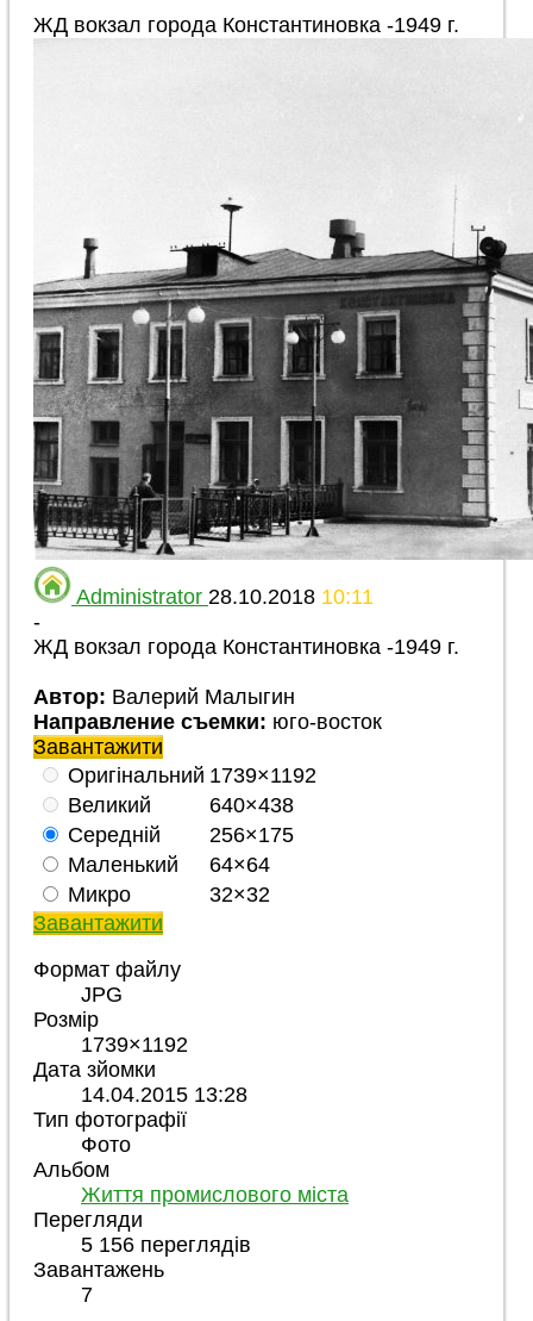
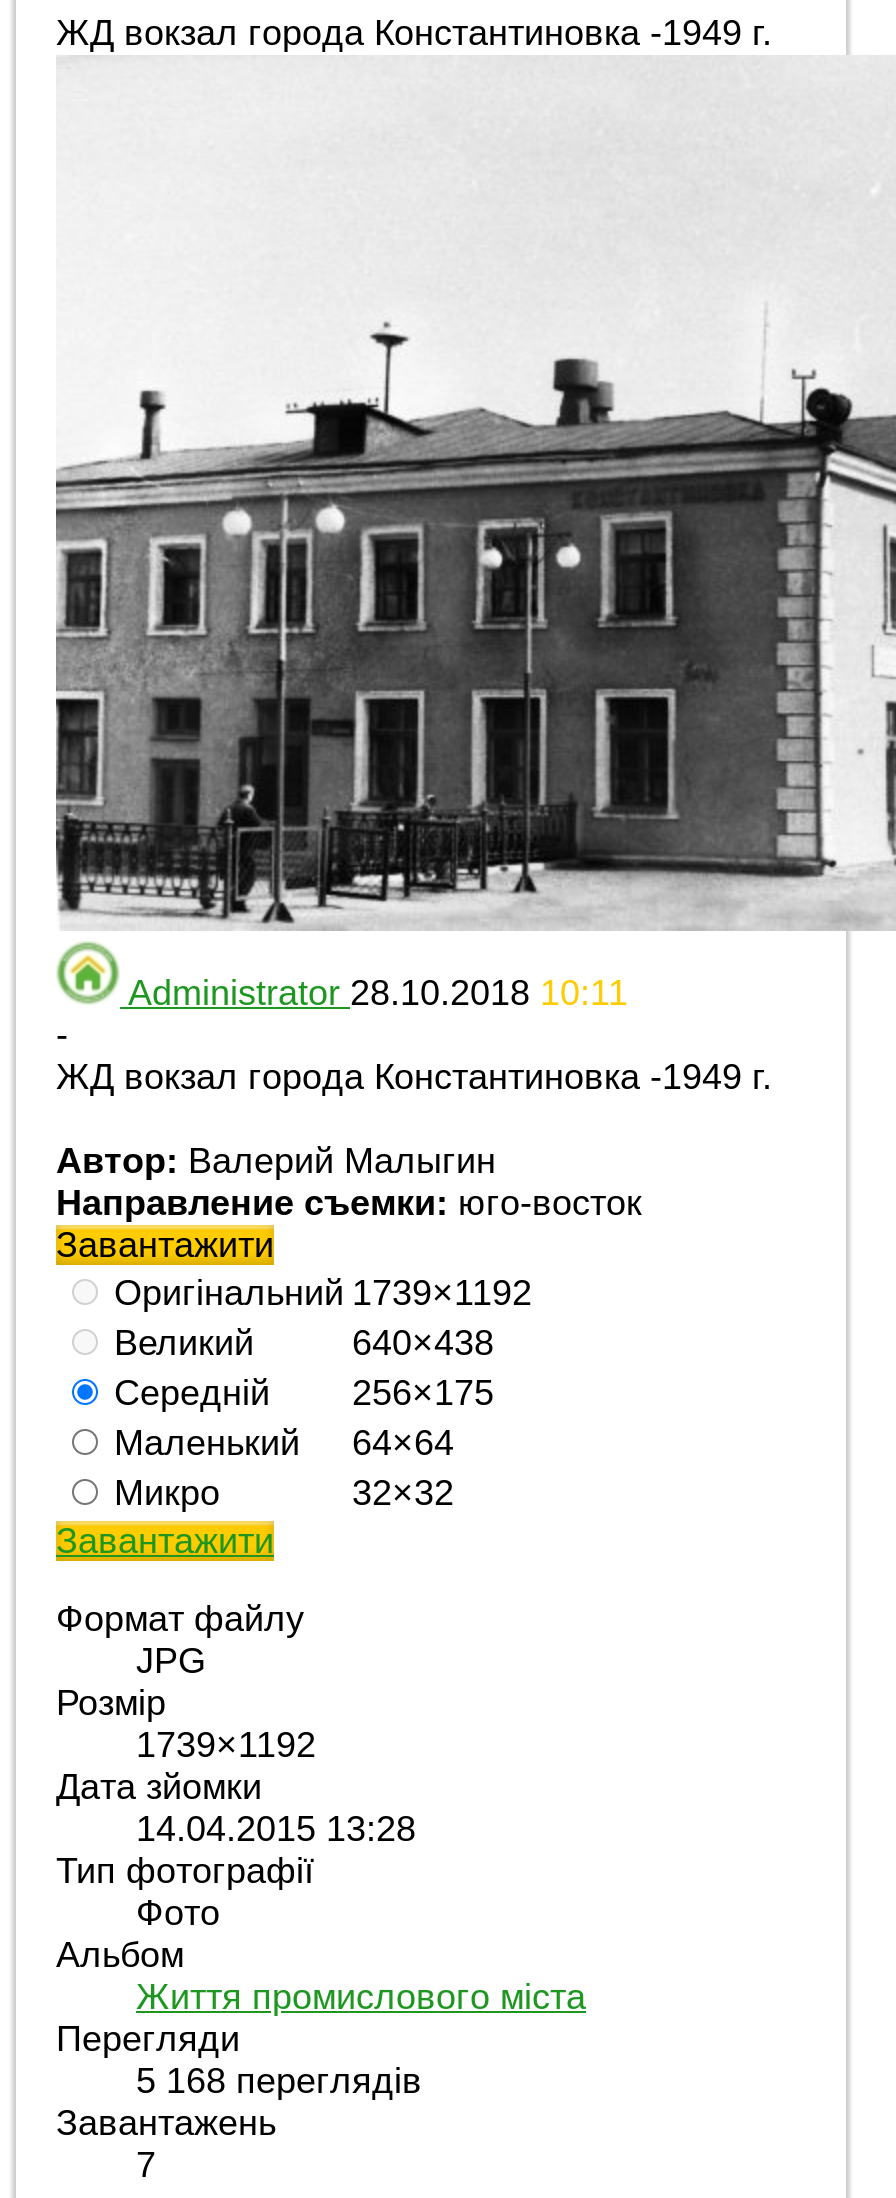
- 5 156 переглядів
+ 5 168 переглядів
